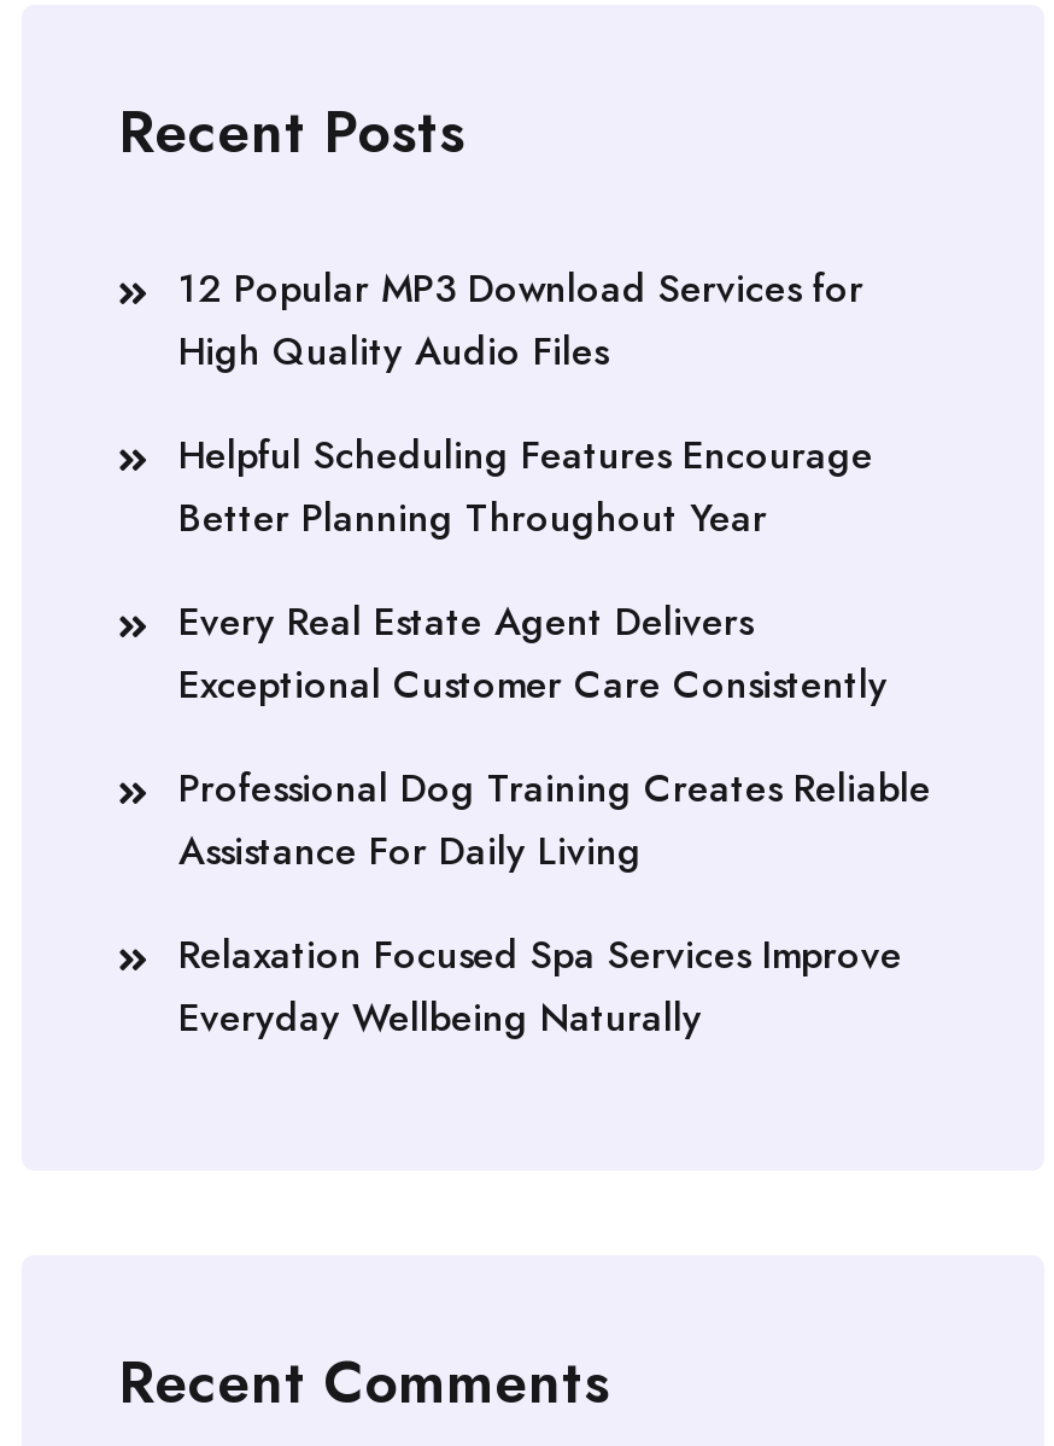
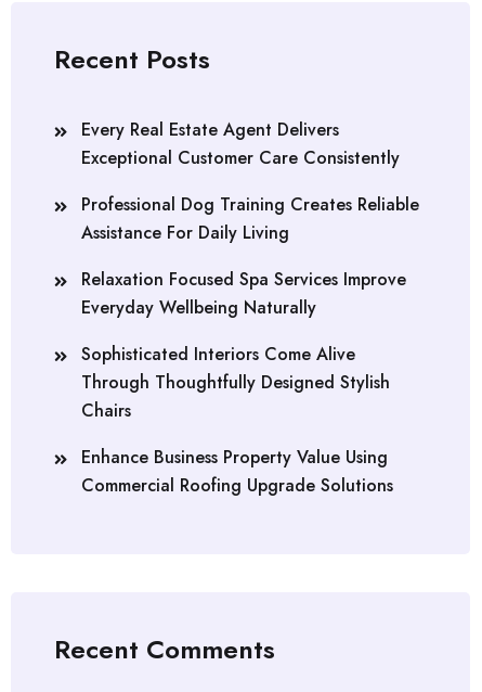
- 12 Popular MP3 Download Services for
- High Quality Audio Files
- Helpful Scheduling Features Encourage
- Better Planning Throughout Year

moved up: Every Real Estate Agent Delivers | Exceptional Customer Care Consistently | Professional Dog Training Creates Reliable | Assistance For Daily Living | Relaxation Focused Spa Services Improve | Everyday Wellbeing Naturally

+ Sophisticated Interiors Come Alive
+ Through Thoughtfully Designed Stylish
+ Chairs
+ Enhance Business Property Value Using
+ Commercial Roofing Upgrade Solutions
